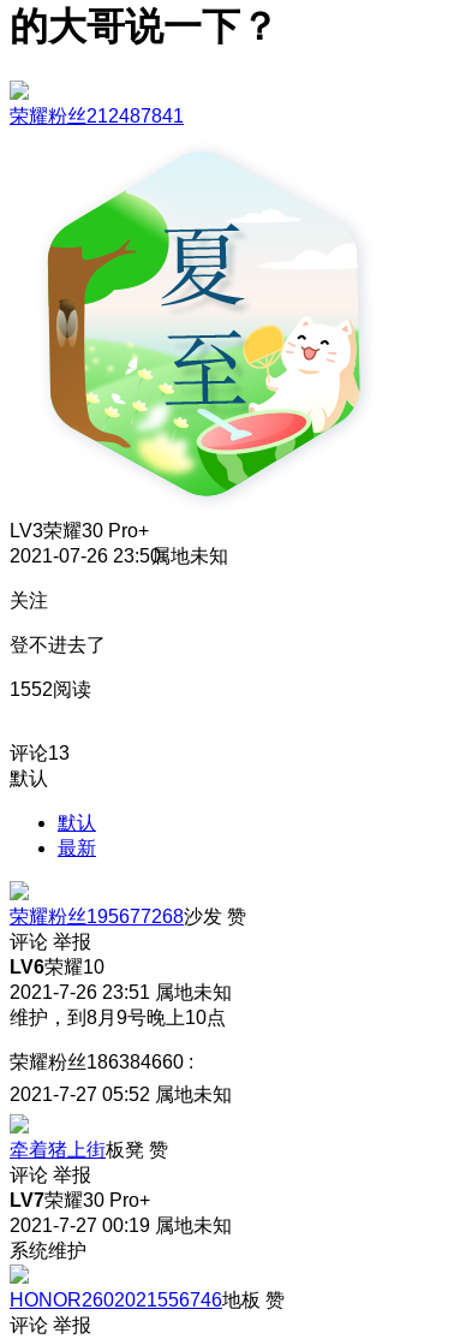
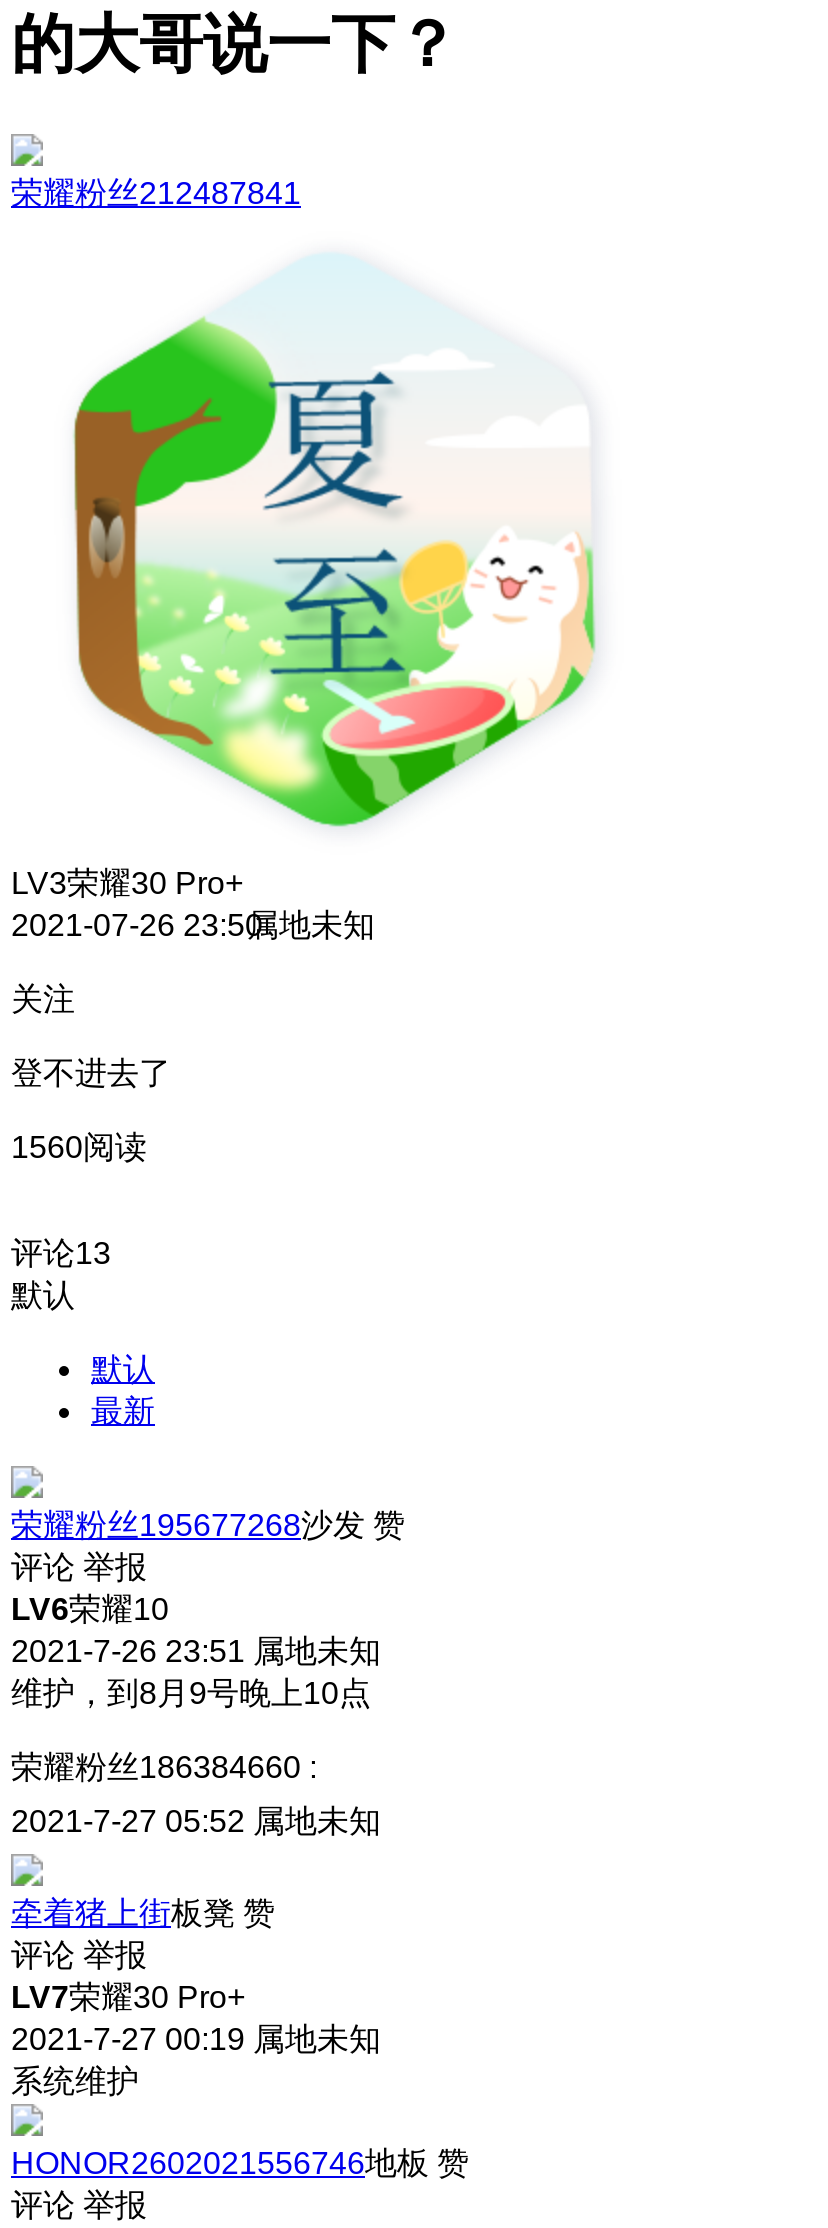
- 1552阅读
+ 1560阅读
